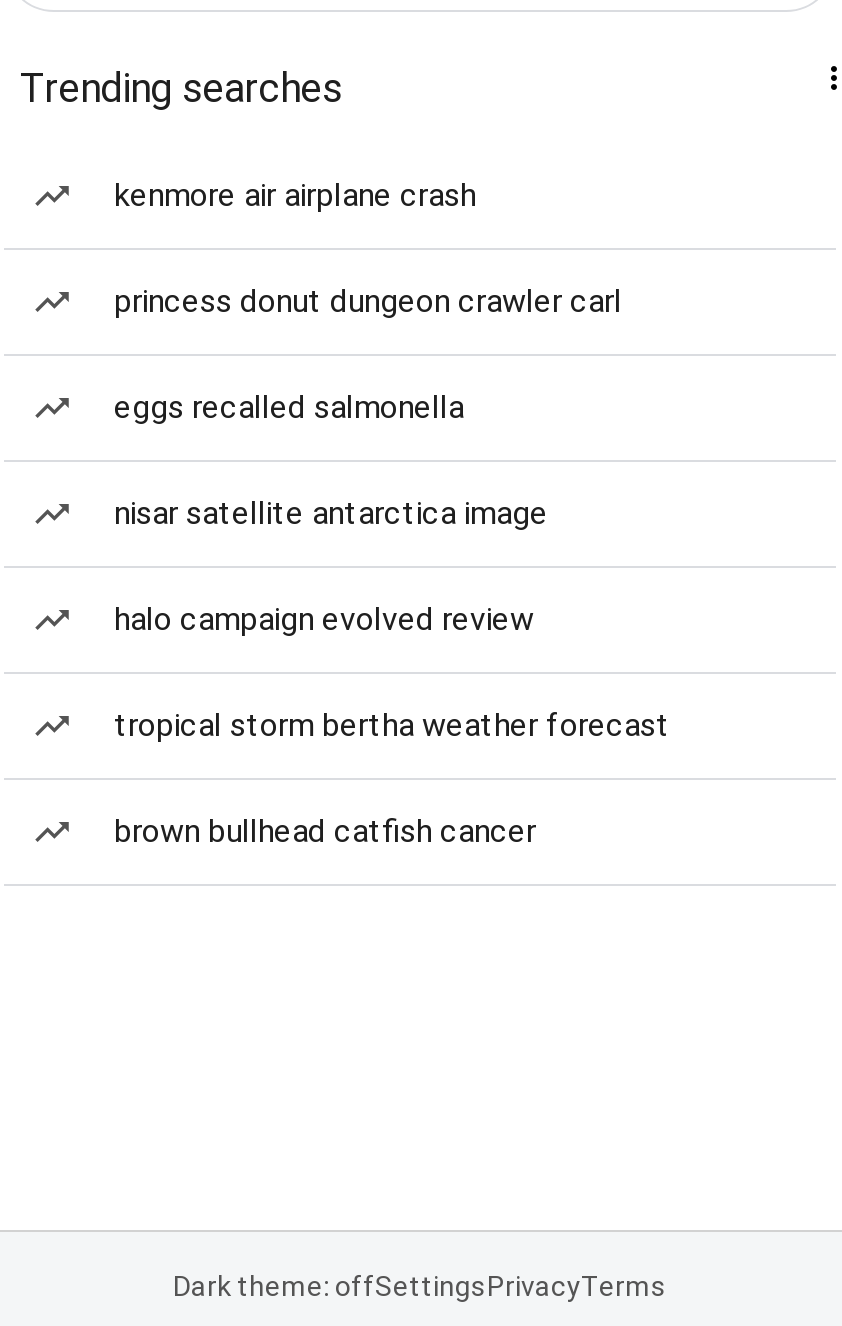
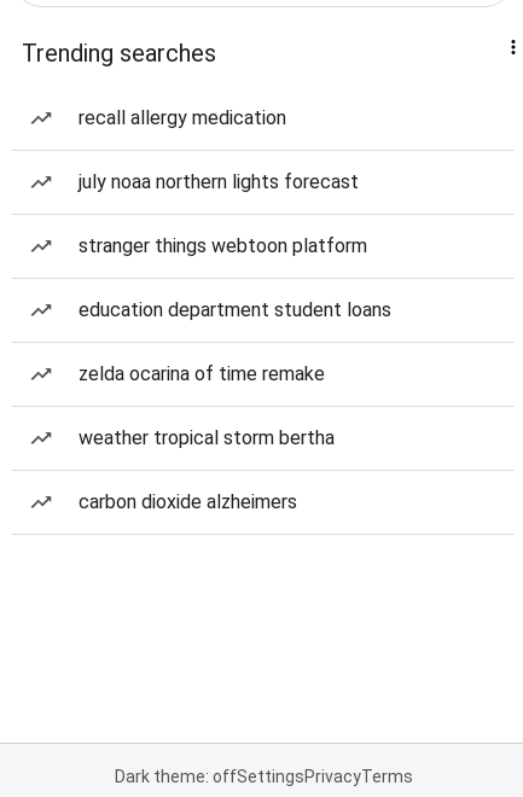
- kenmore air airplane crash
+ recall allergy medication

- princess donut dungeon crawler carl
+ july noaa northern lights forecast

- eggs recalled salmonella
+ stranger things webtoon platform

- nisar satellite antarctica image
+ education department student loans

- halo campaign evolved review
+ zelda ocarina of time remake

- tropical storm bertha weather forecast
+ weather tropical storm bertha

- brown bullhead catfish cancer
+ carbon dioxide alzheimers
